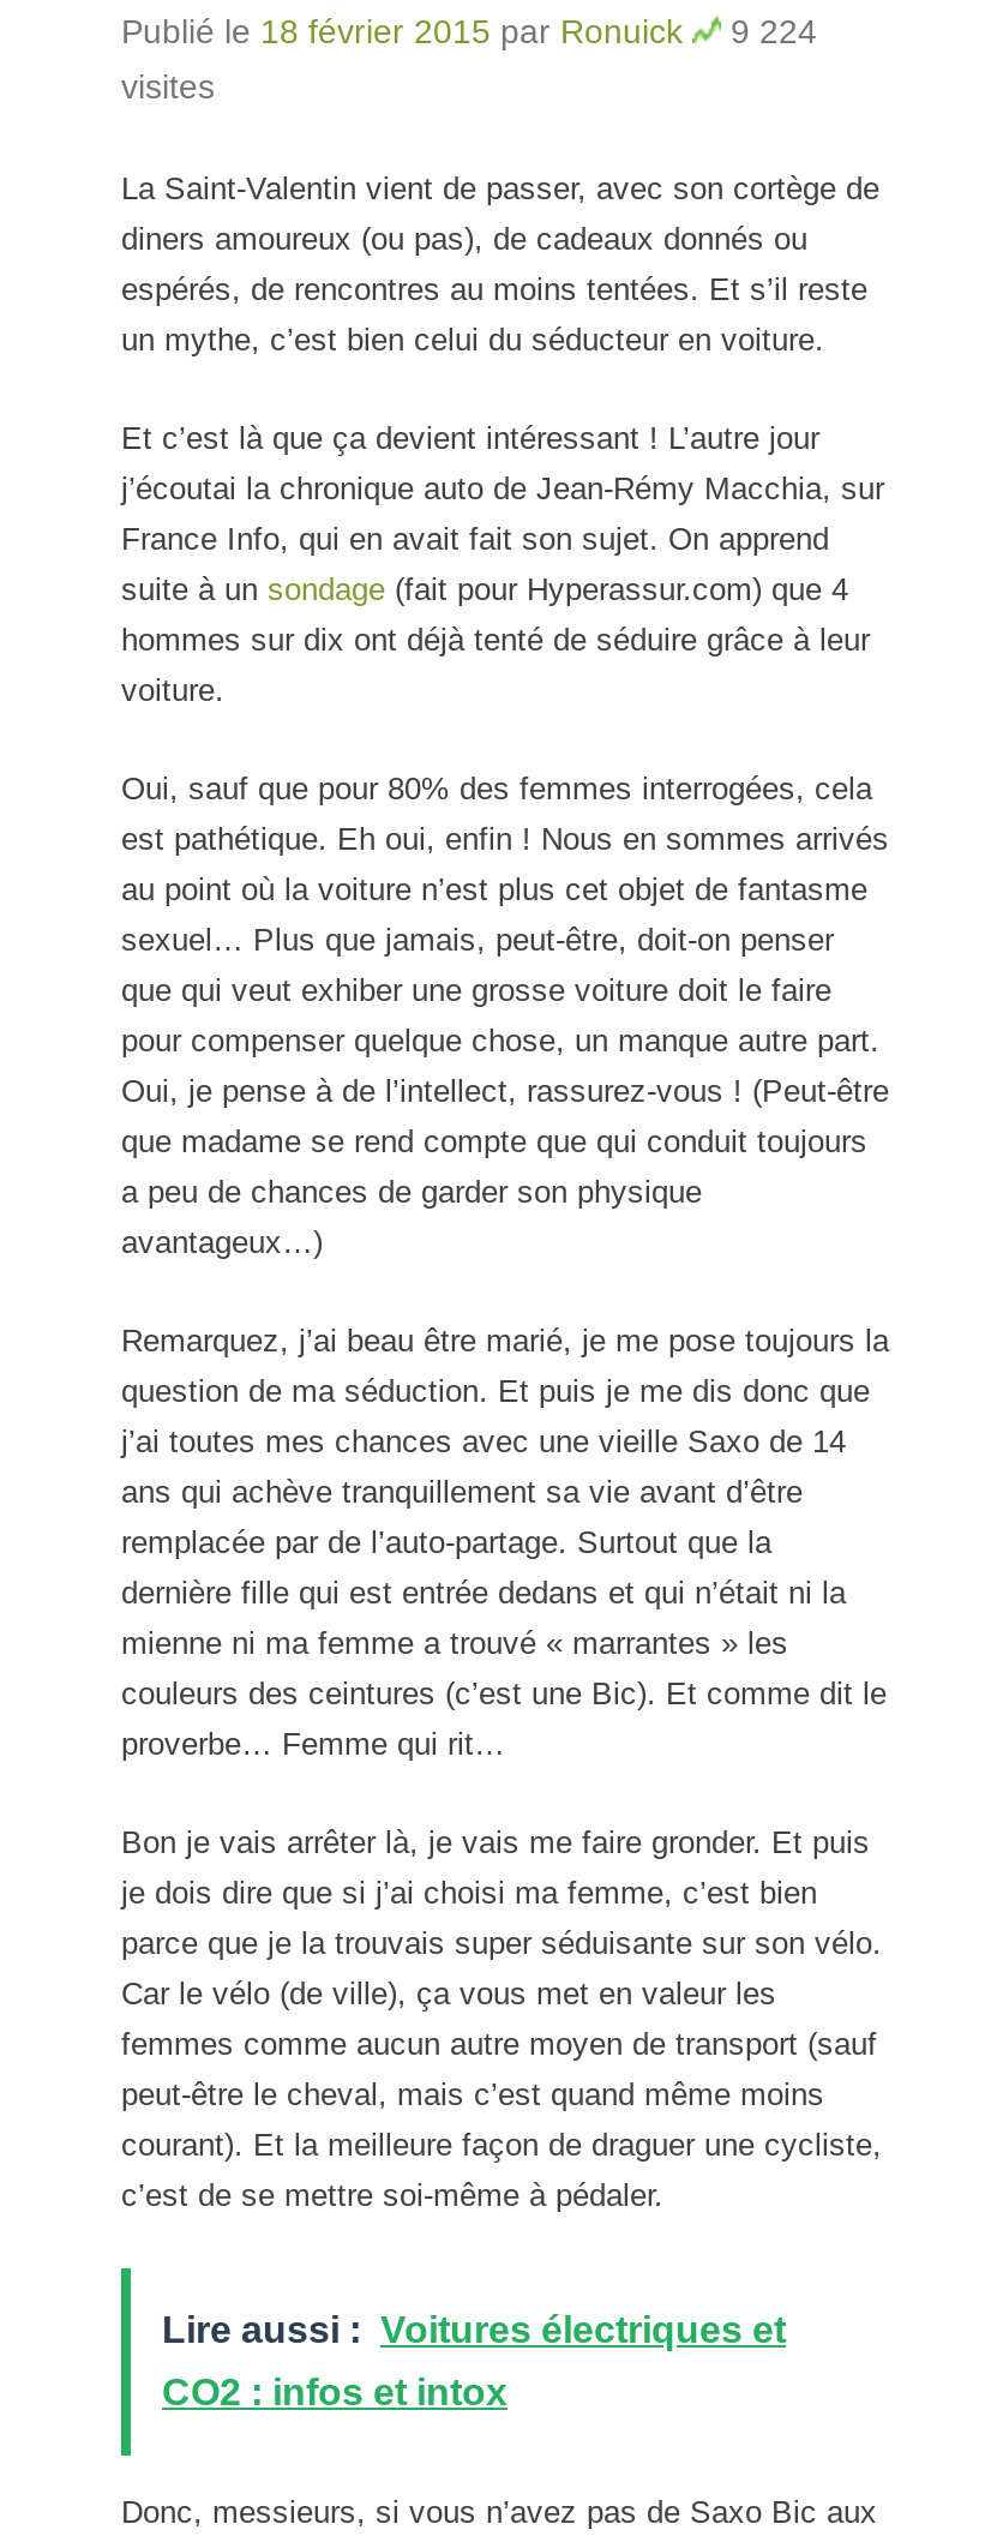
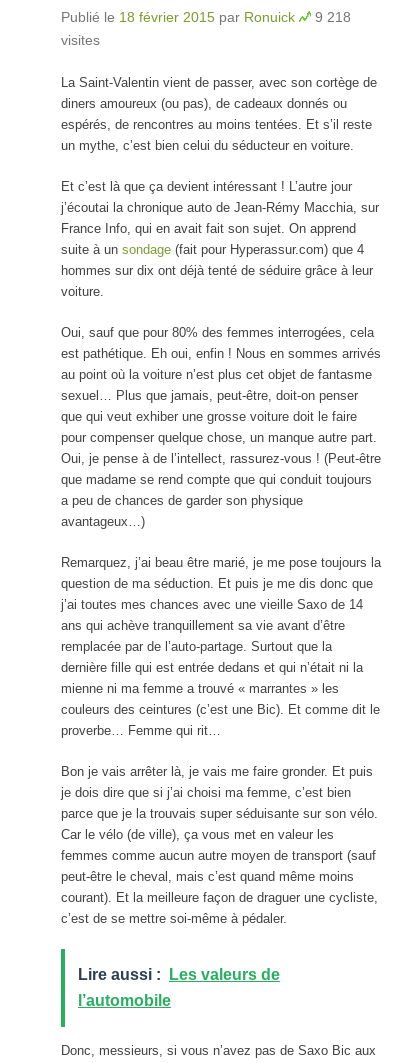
- Publié le 18 février 2015 par Ronuick 9 224
+ Publié le 18 février 2015 par Ronuick 9 218

- Lire aussi : Voitures électriques et
+ Lire aussi : Les valeurs de

- CO2 : infos et intox
+ l’automobile
